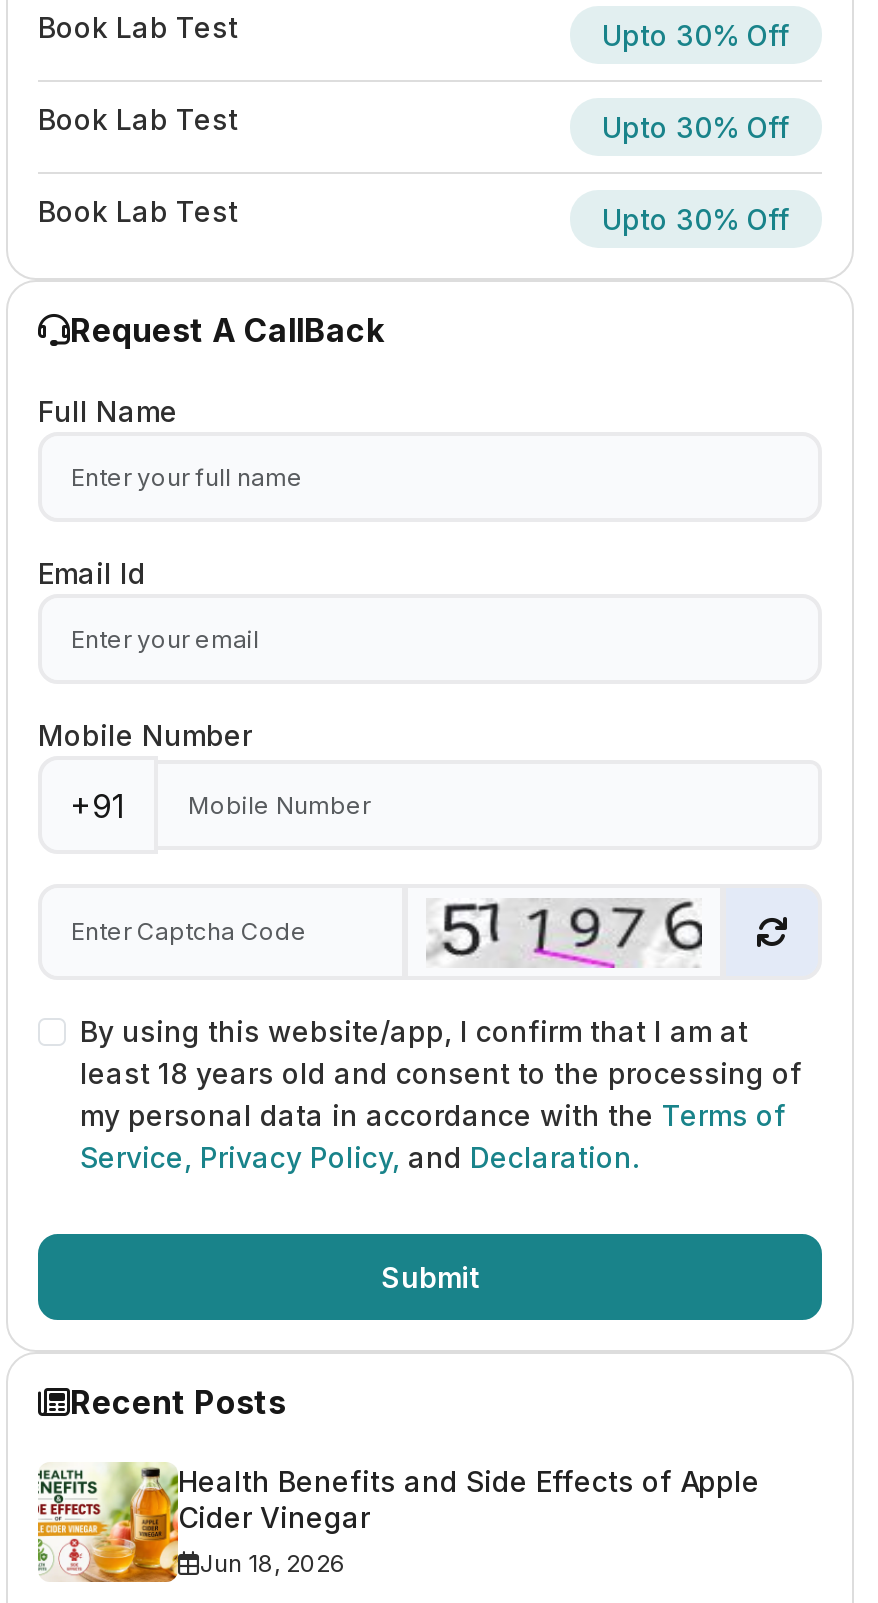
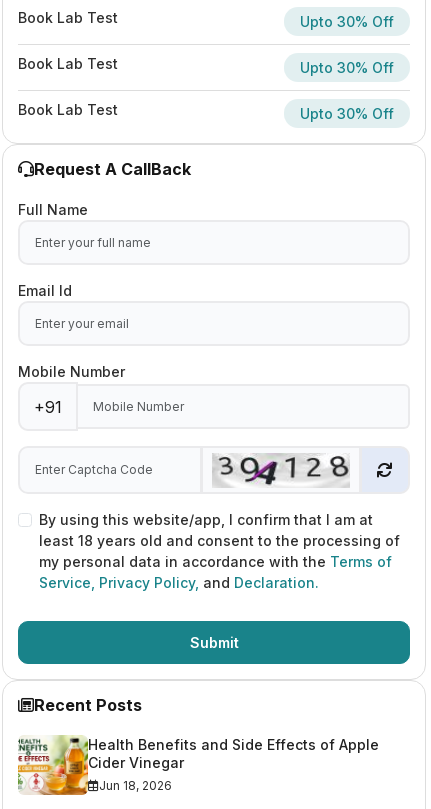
- [image]
+ [image]
